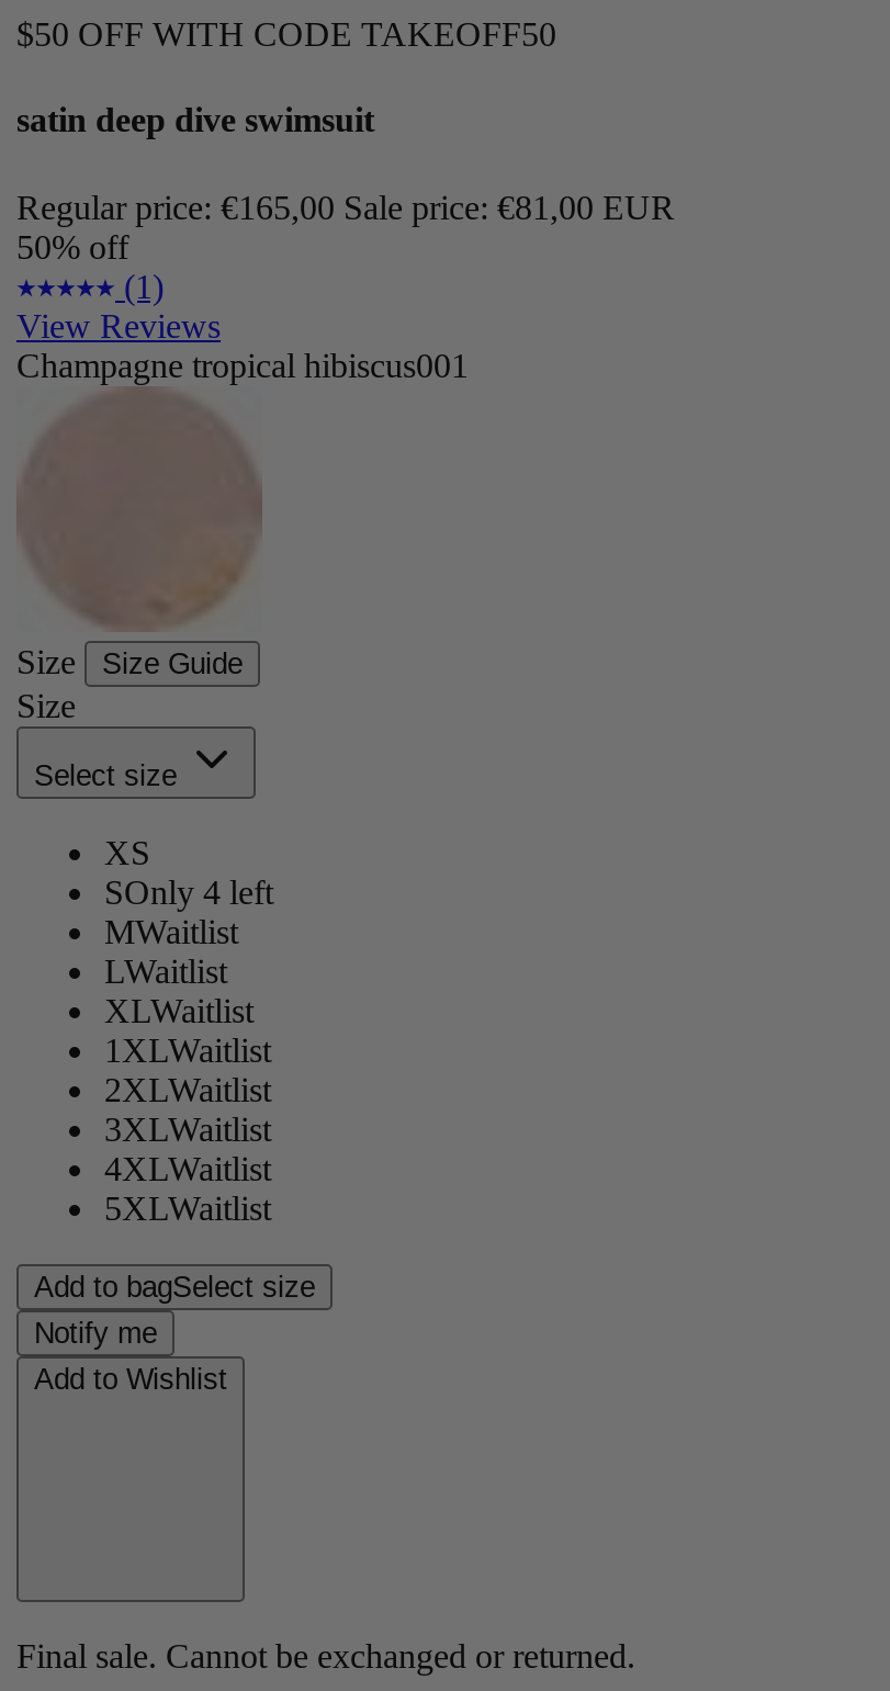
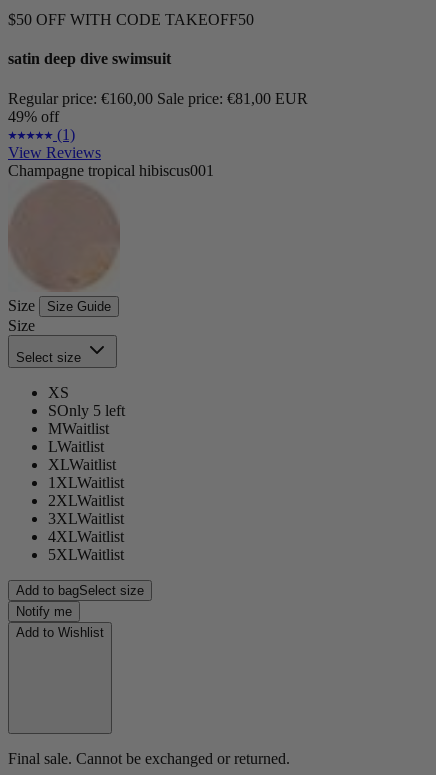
- Regular price: €165,00 Sale price: €81,00 EUR
+ Regular price: €160,00 Sale price: €81,00 EUR

- 50% off
+ 49% off

- SOnly 4 left
+ SOnly 5 left
